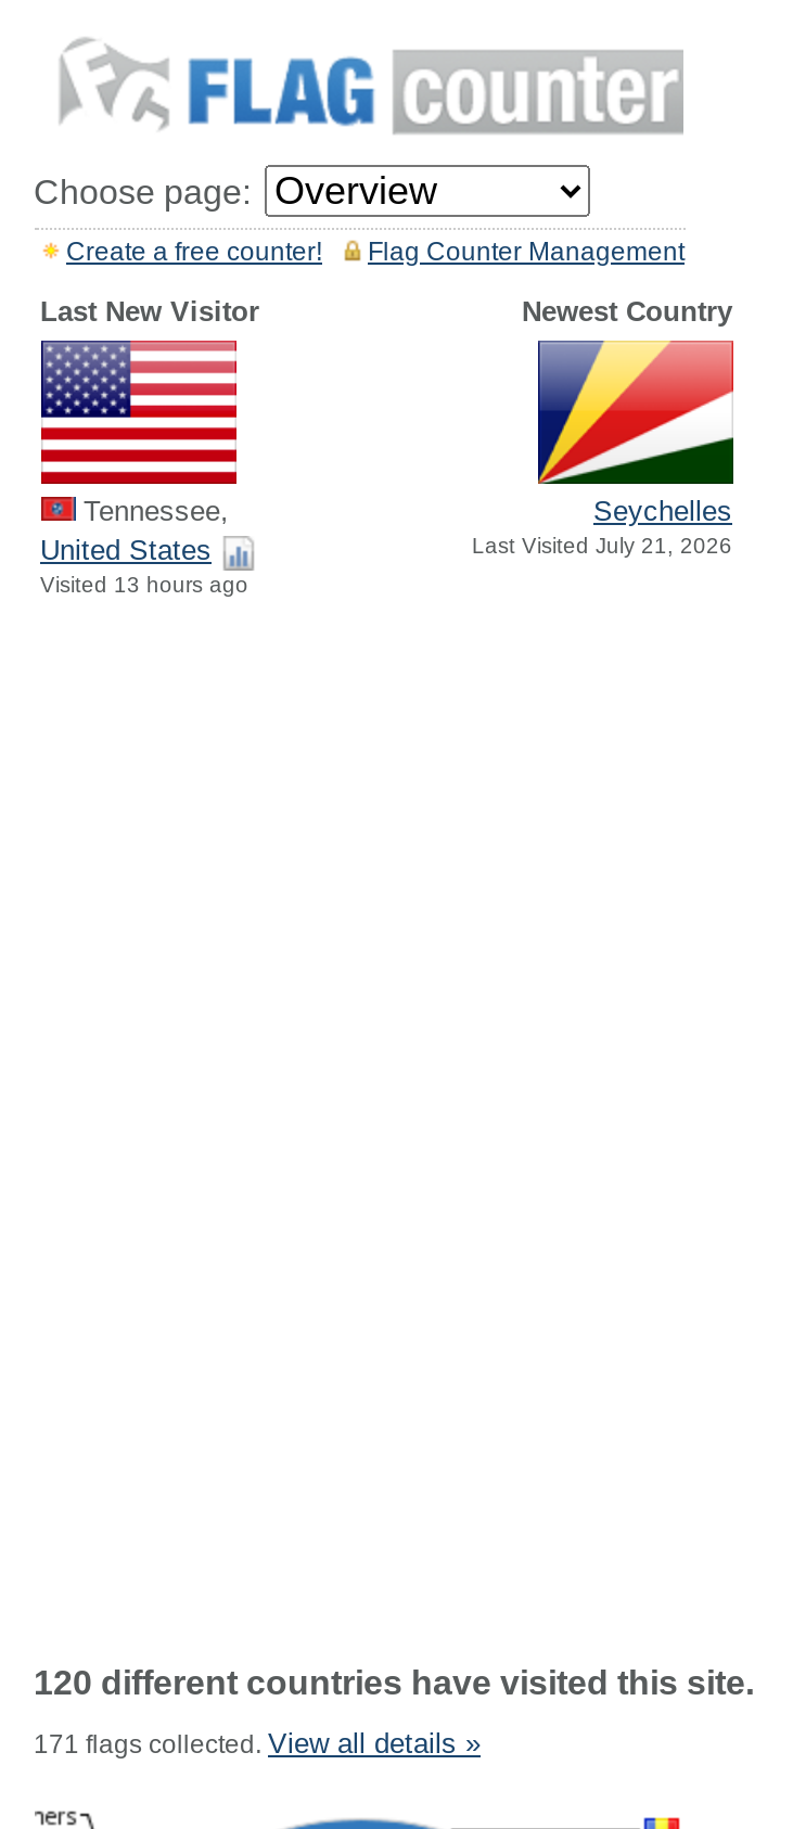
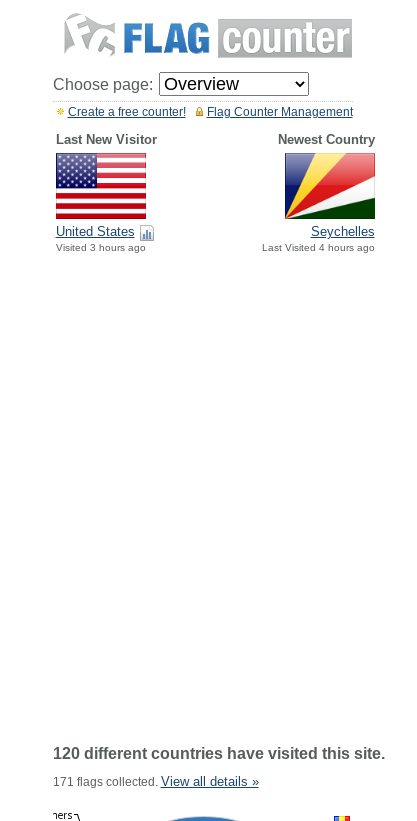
- Tennessee,

- Last Visited July 21, 2026
+ Last Visited 4 hours ago

- Visited 13 hours ago
+ Visited 3 hours ago
